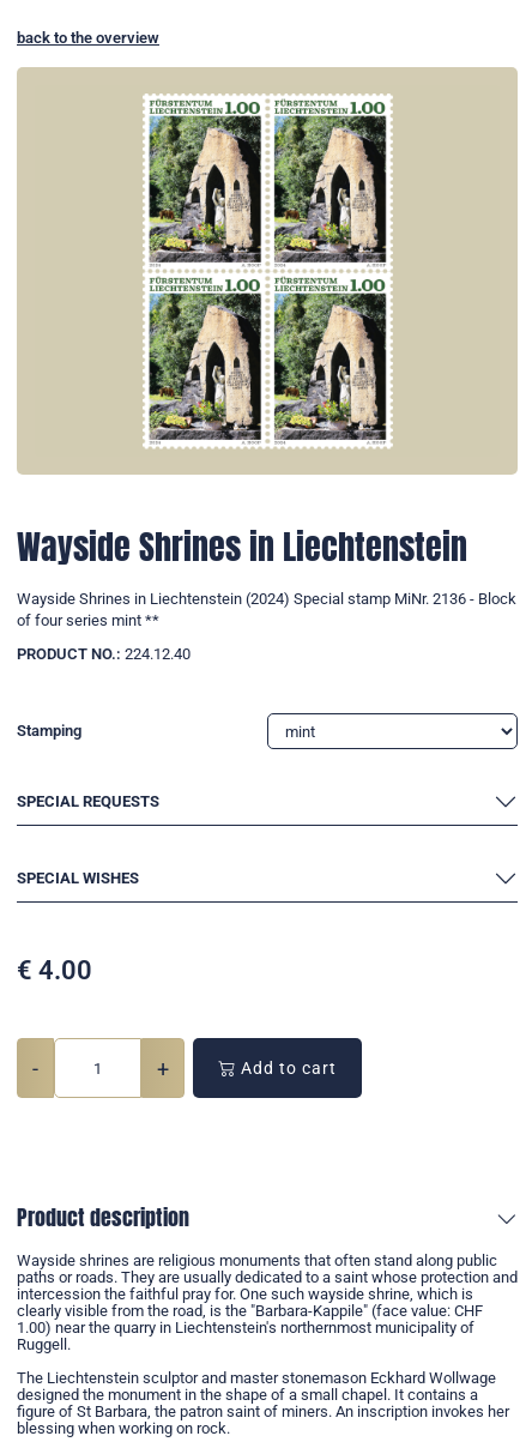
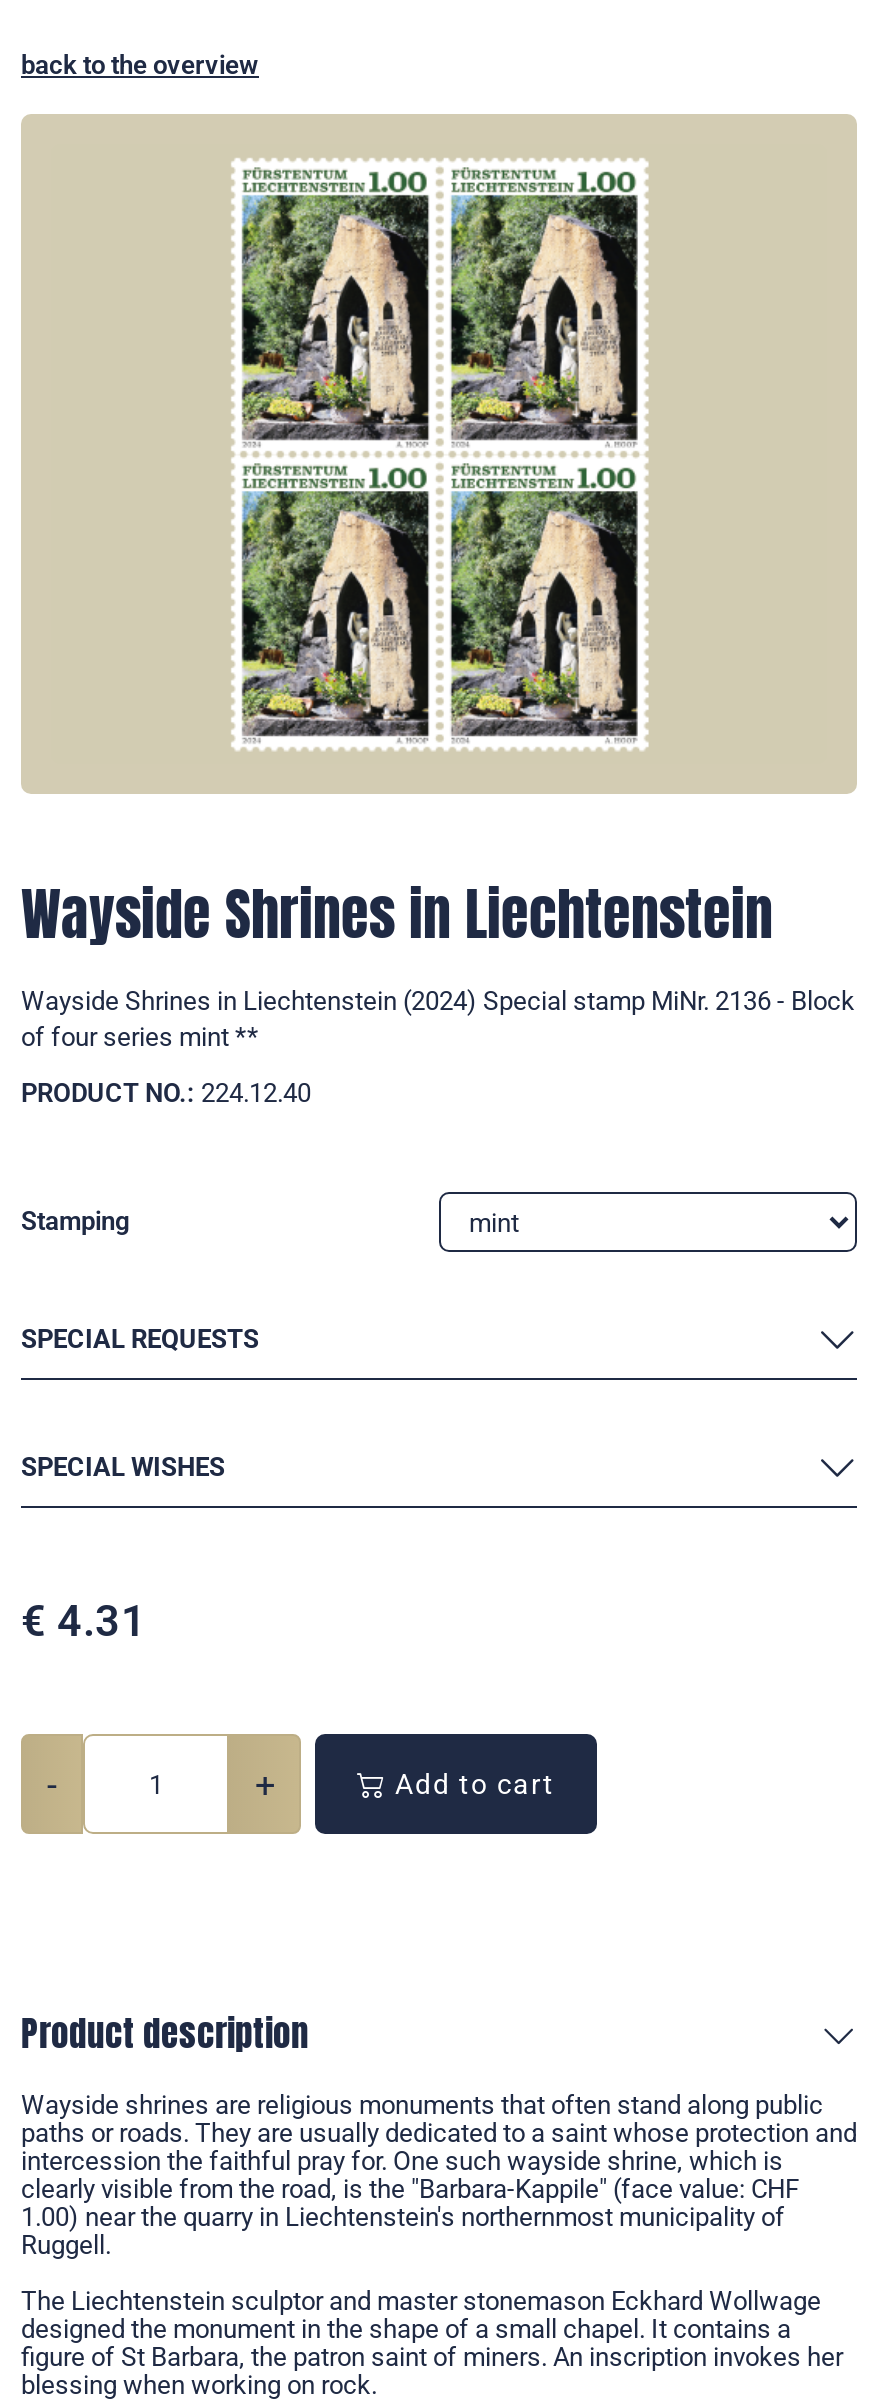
- € 4.00
+ € 4.31
